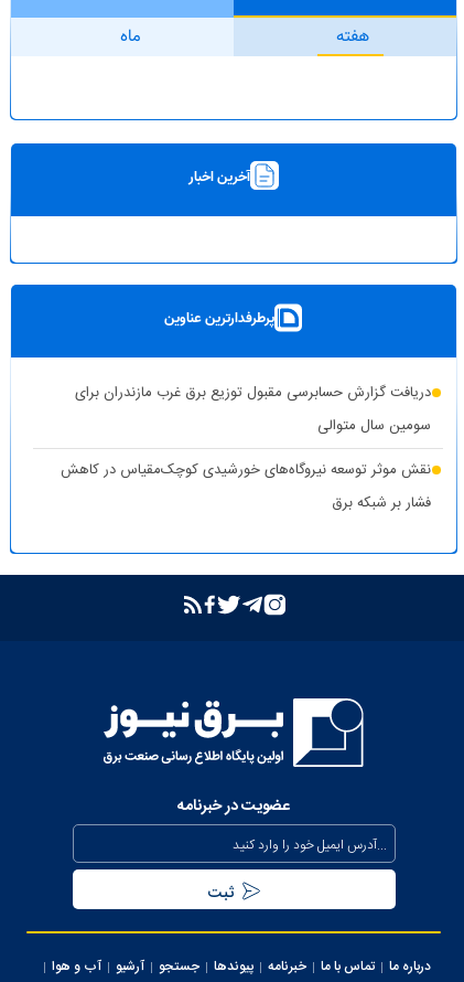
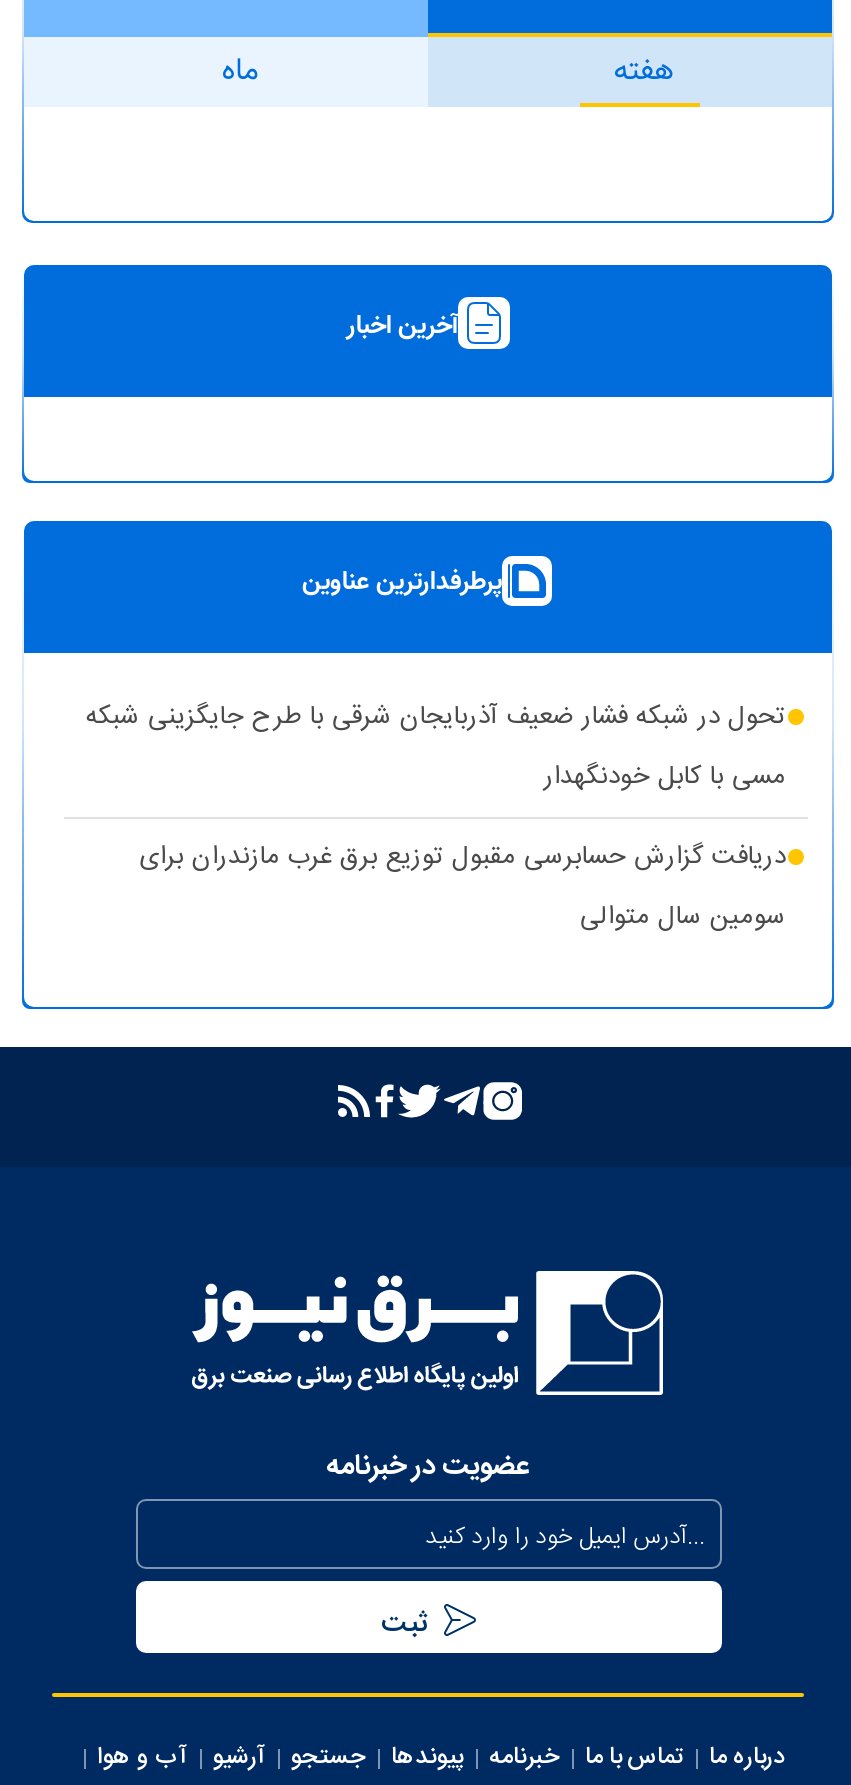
+ تحول در شبکه فشار ضعیف آذربایجان شرقی با طرح جایگزینی شبکه
+ مسی با کابل خودنگهدار

moved down: دریافت گزارش حسابرسی مقبول توزیع برق غرب مازندران برای | سومین سال متوالی

- نقش موثر توسعه نیروگاه‌های خورشیدی کوچک‌مقیاس در کاهش
- فشار بر شبکه برق
